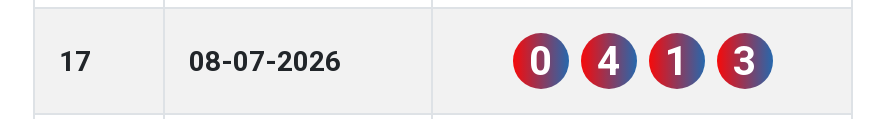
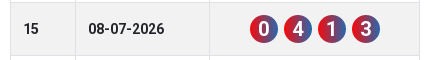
- 17
+ 15
